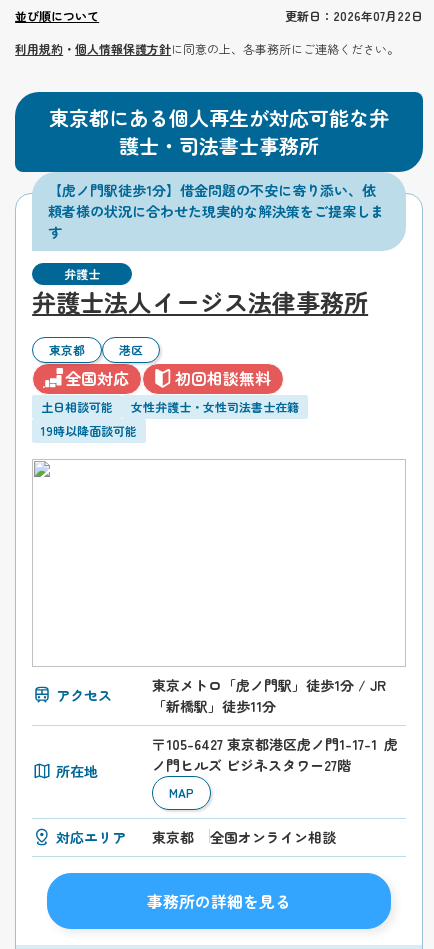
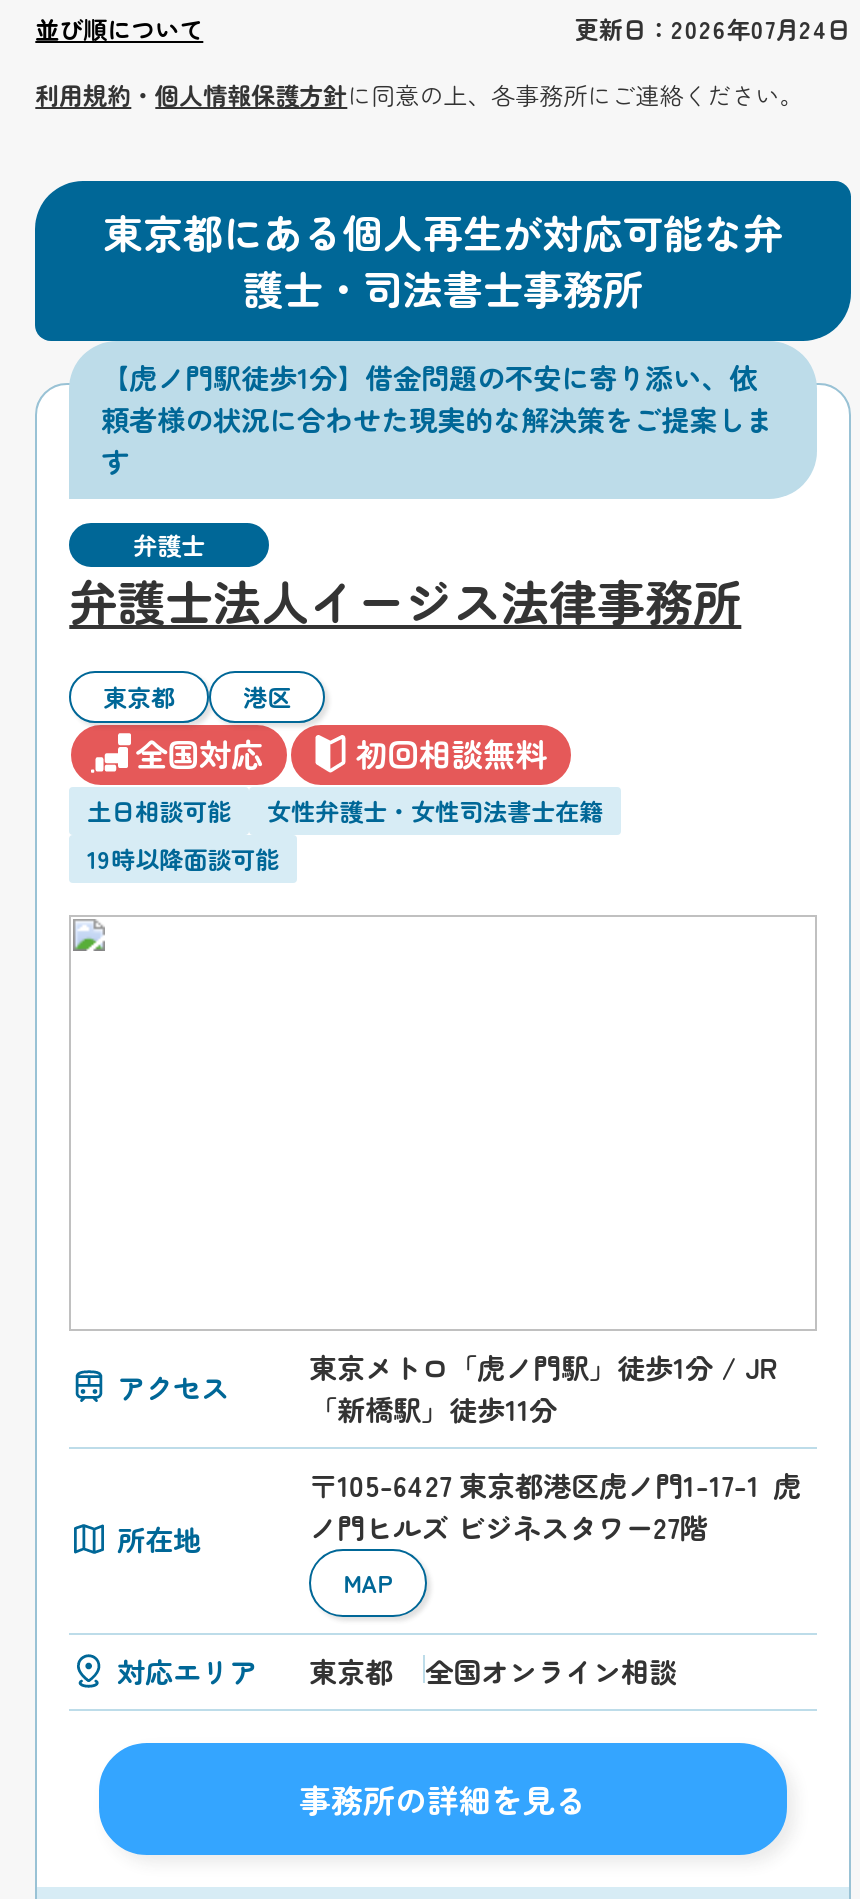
- 更新日：2026年07月22日
+ 更新日：2026年07月24日
